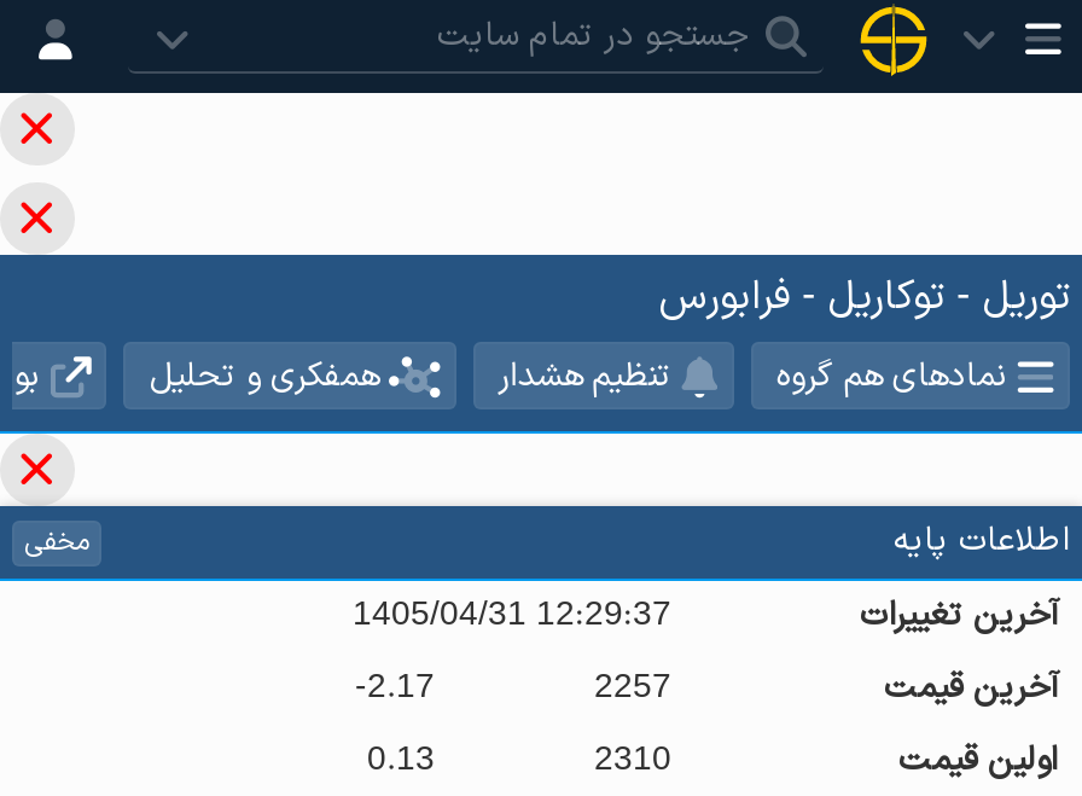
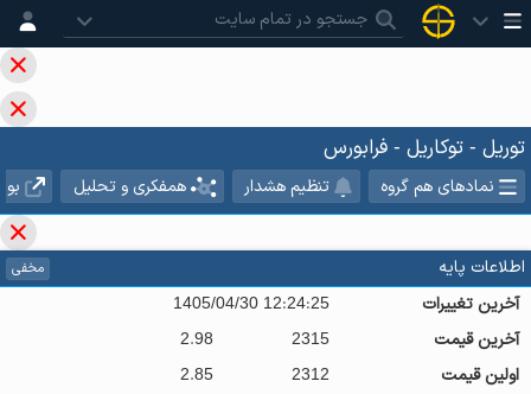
- 1405/04/31 12:29:37
+ 1405/04/30 12:24:25

- -2.17
+ 2.98

- 2257
+ 2315

- 0.13
+ 2.85

- 2310
+ 2312
